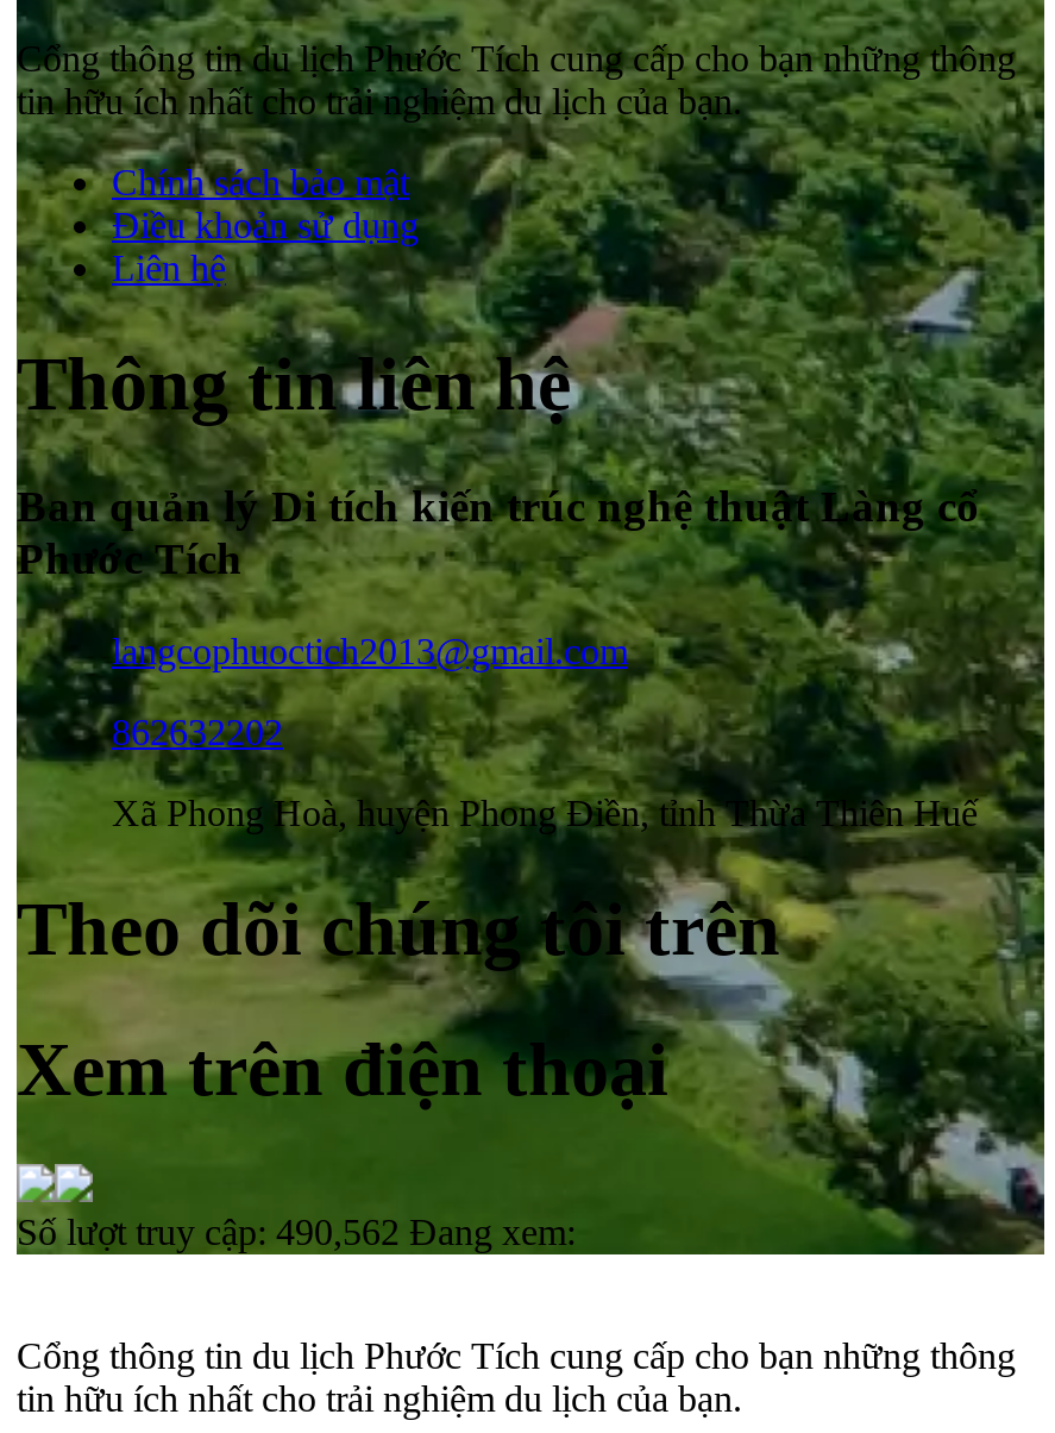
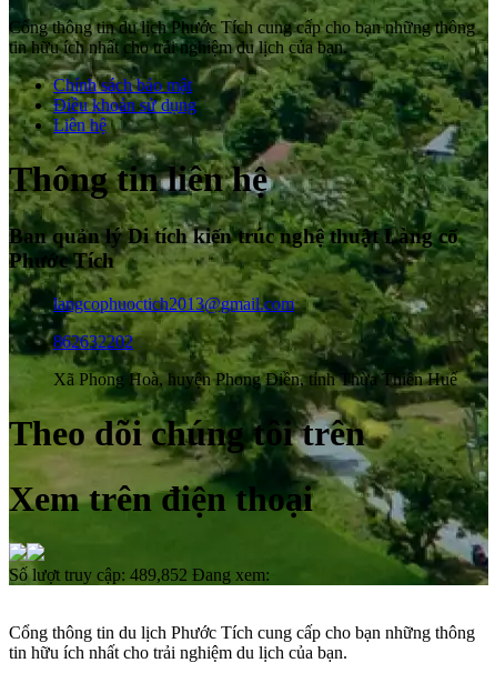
- Số lượt truy cập: 490,562 Đang xem:
+ Số lượt truy cập: 489,852 Đang xem:
